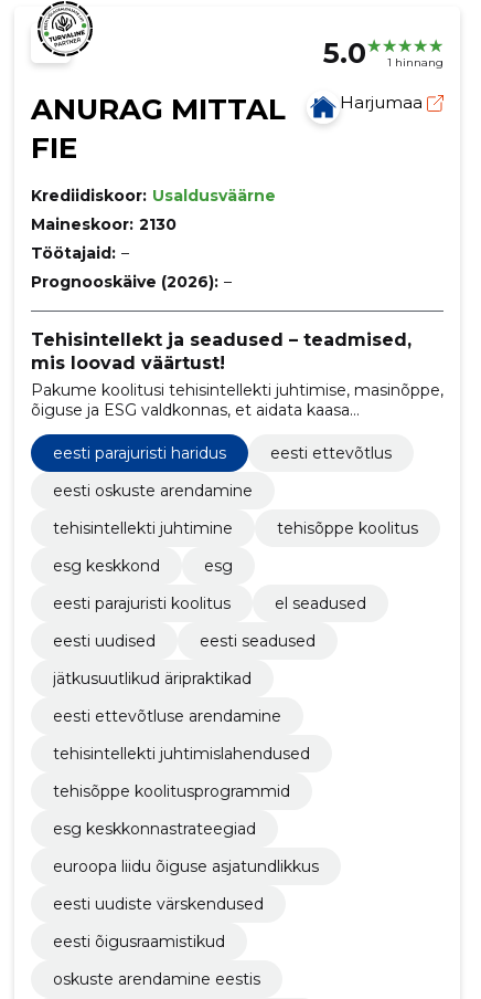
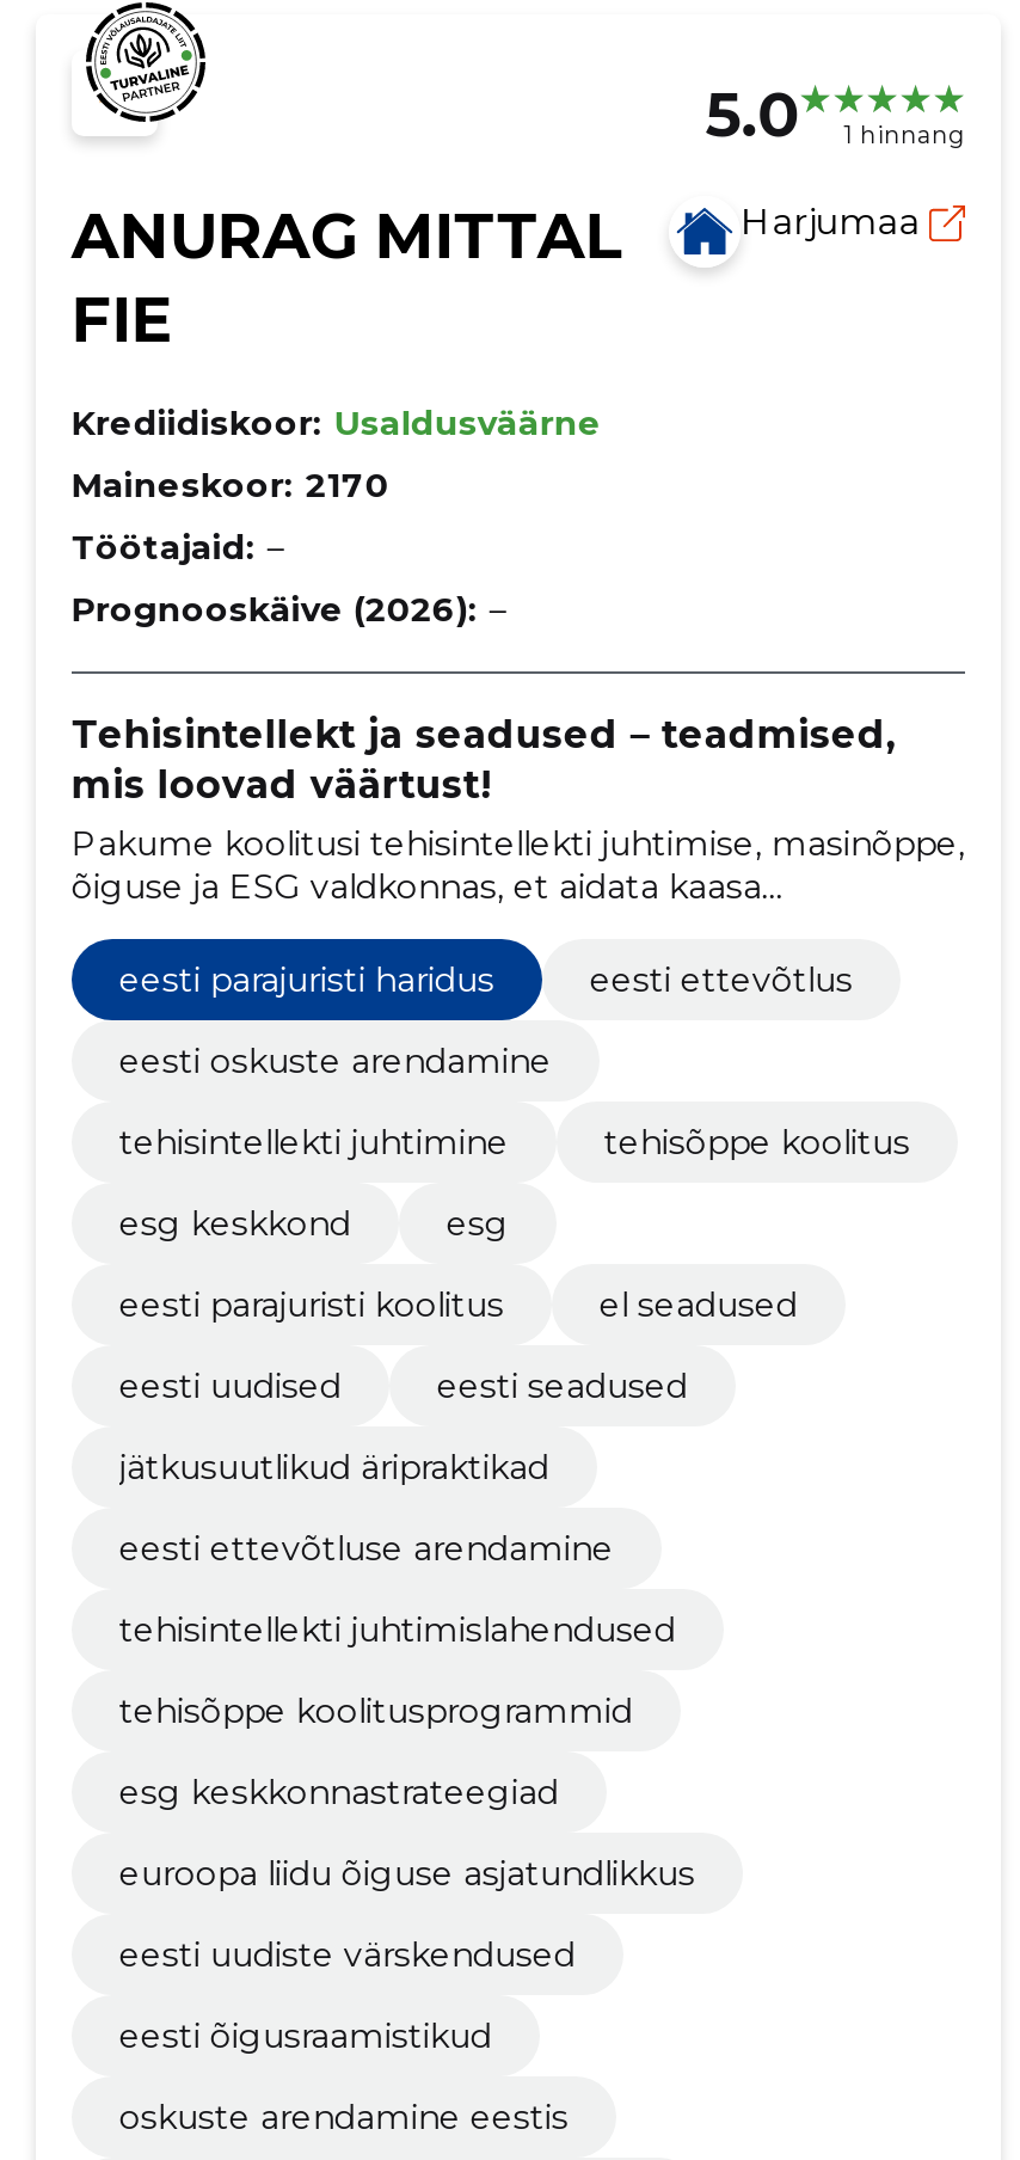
- Maineskoor: 2130
+ Maineskoor: 2170
